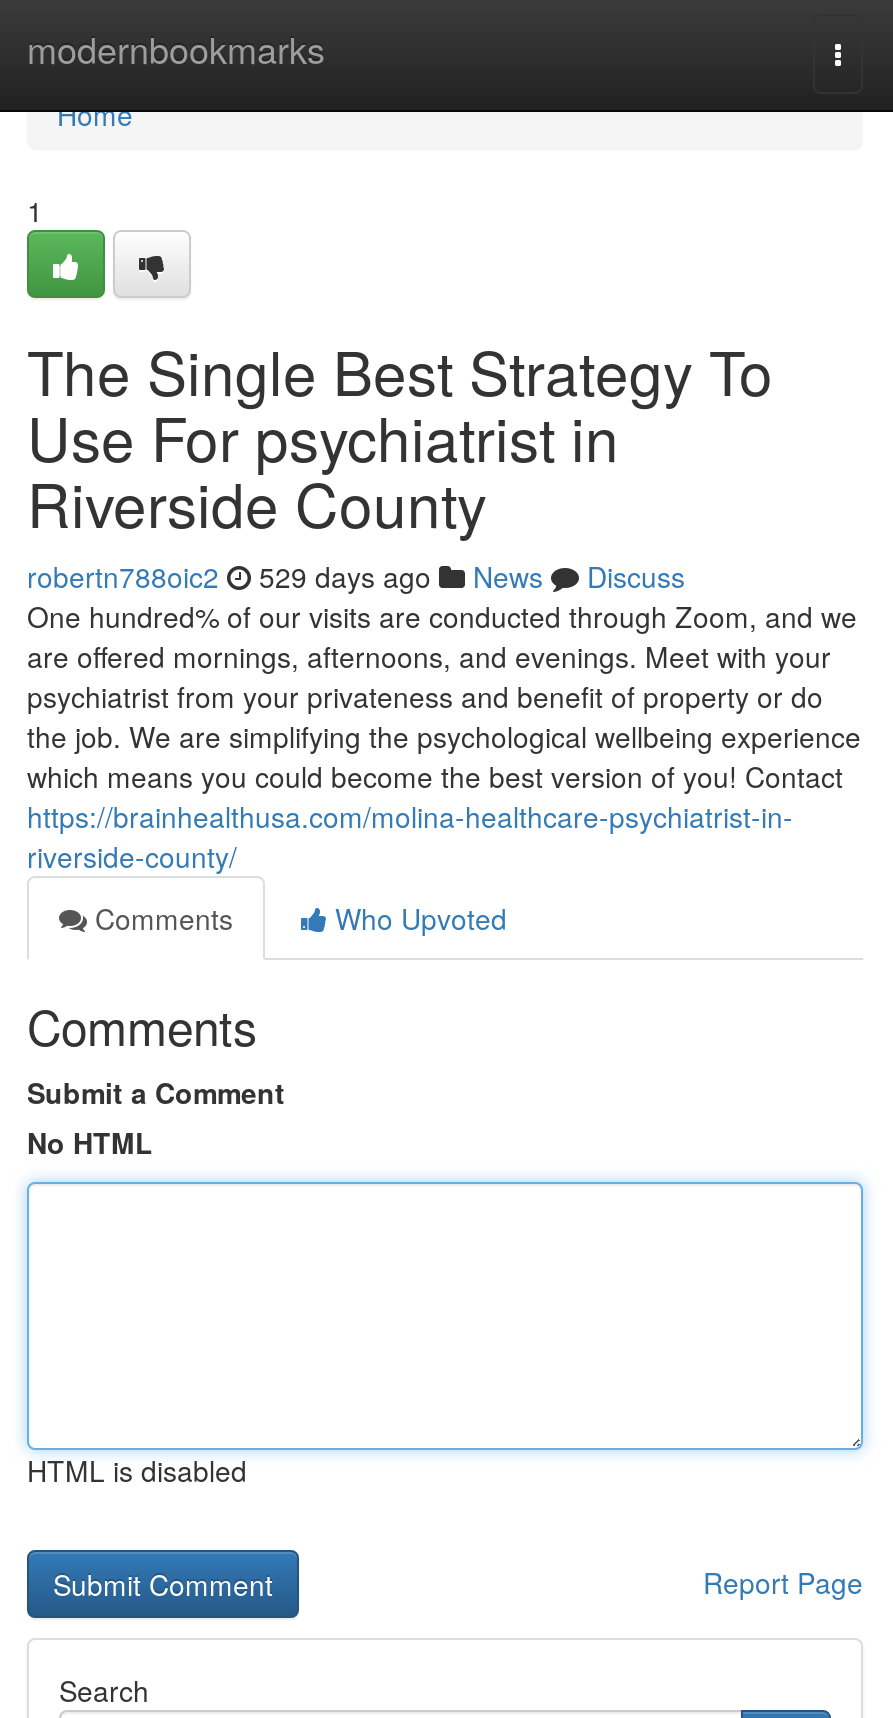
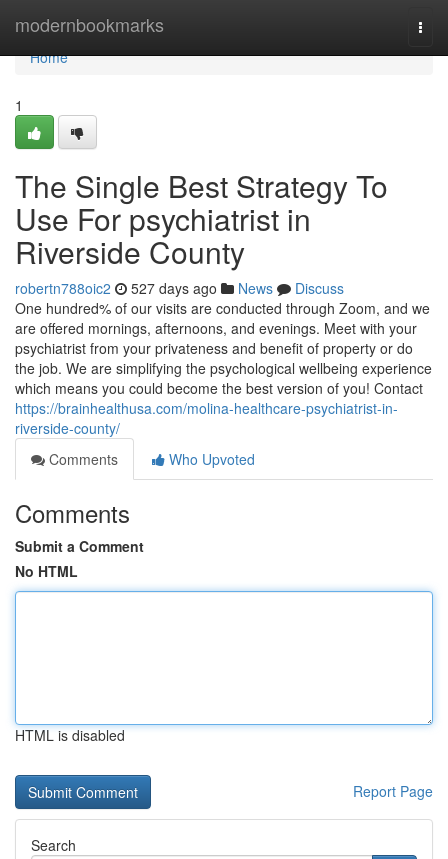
- robertn788oic2 529 days ago News Discuss
+ robertn788oic2 527 days ago News Discuss
